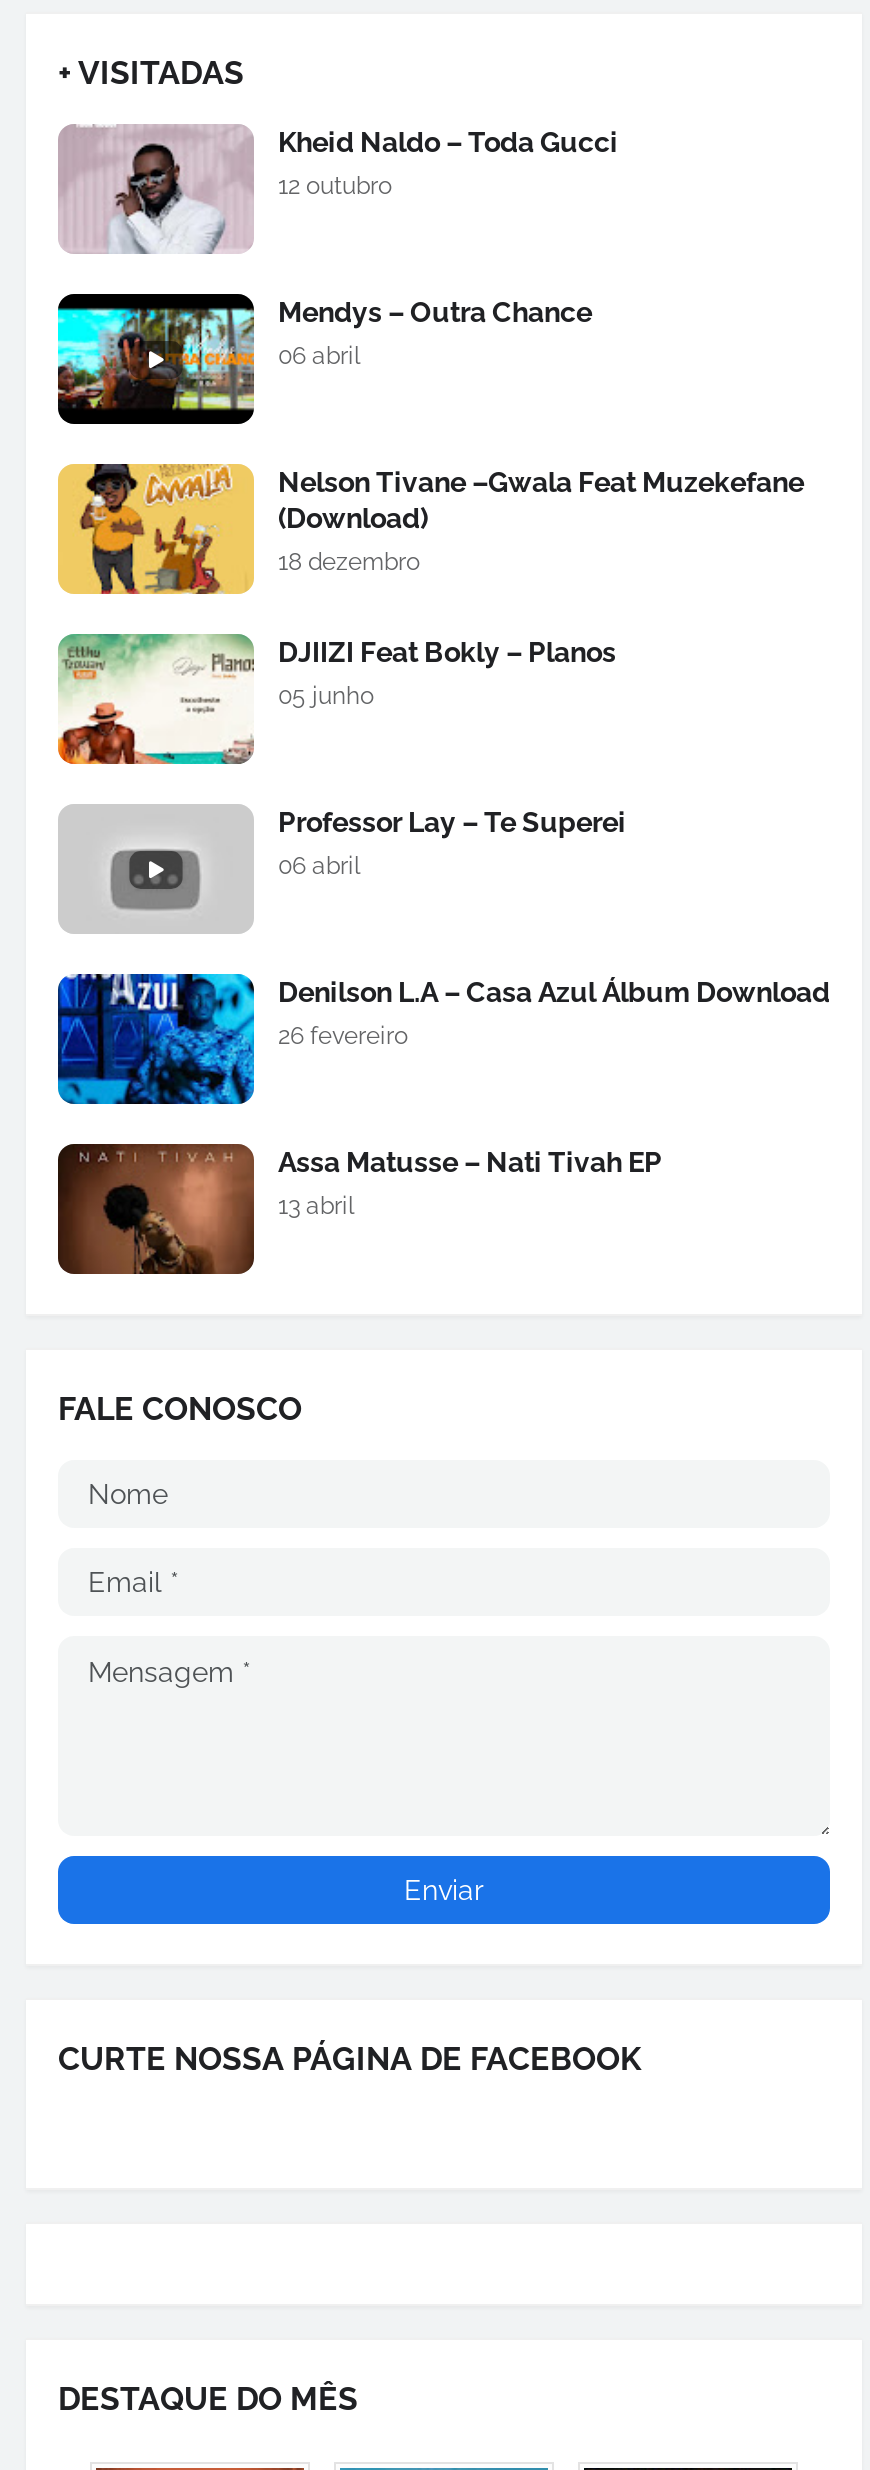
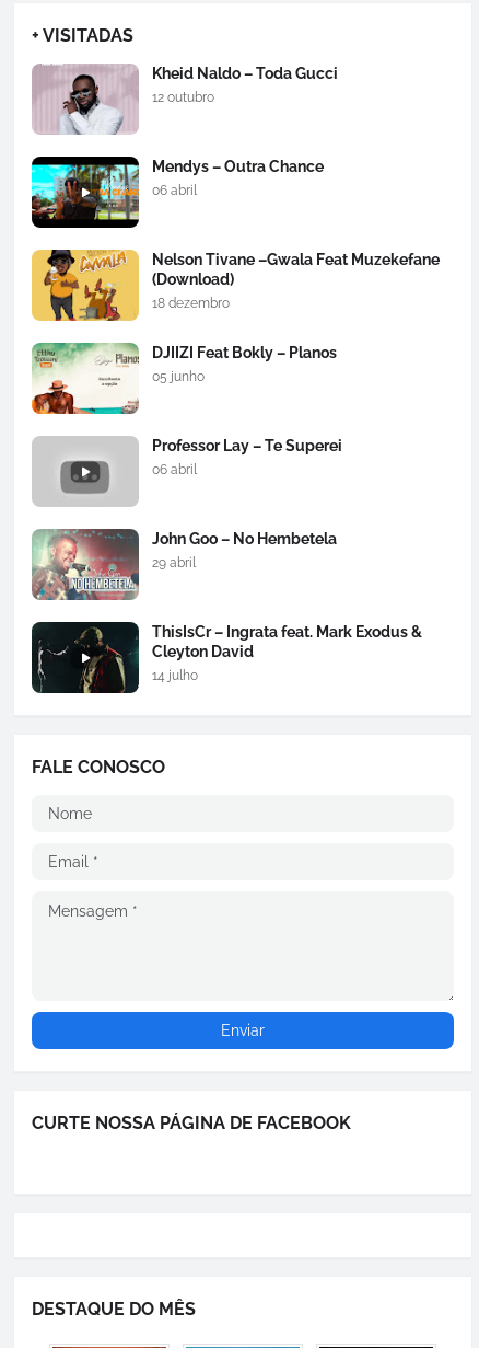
- [image]
- Denilson L.A – Casa Azul Álbum Download
- 26 fevereiro
+ [image]
+ John Goo – No Hembetela
+ 29 abril

- [image]
- Assa Matusse – Nati Tivah EP
- 13 abril
+ [image]
+ ThisIsCr – Ingrata feat. Mark Exodus &
+ Cleyton David
+ 14 julho
